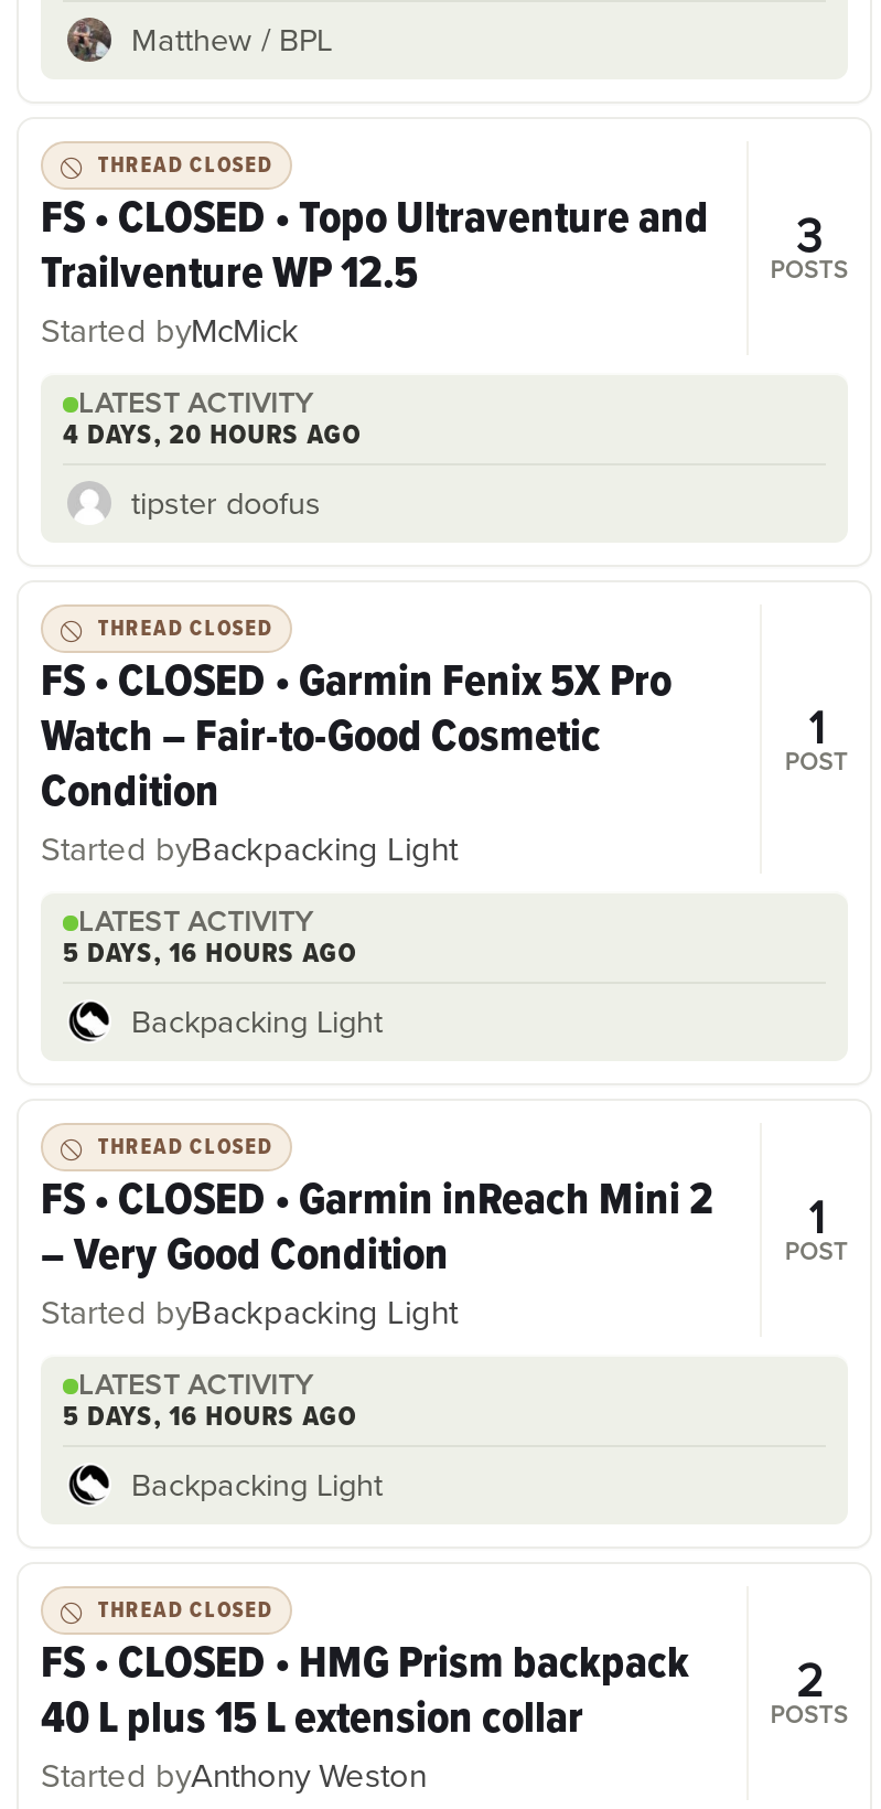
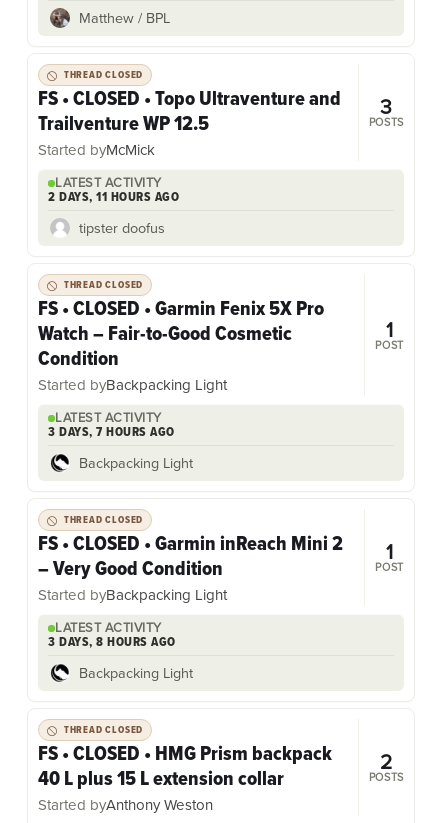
- 4 DAYS, 20 HOURS AGO
+ 2 DAYS, 11 HOURS AGO

- 5 DAYS, 16 HOURS AGO
+ 3 DAYS, 7 HOURS AGO

- 5 DAYS, 16 HOURS AGO
+ 3 DAYS, 8 HOURS AGO
